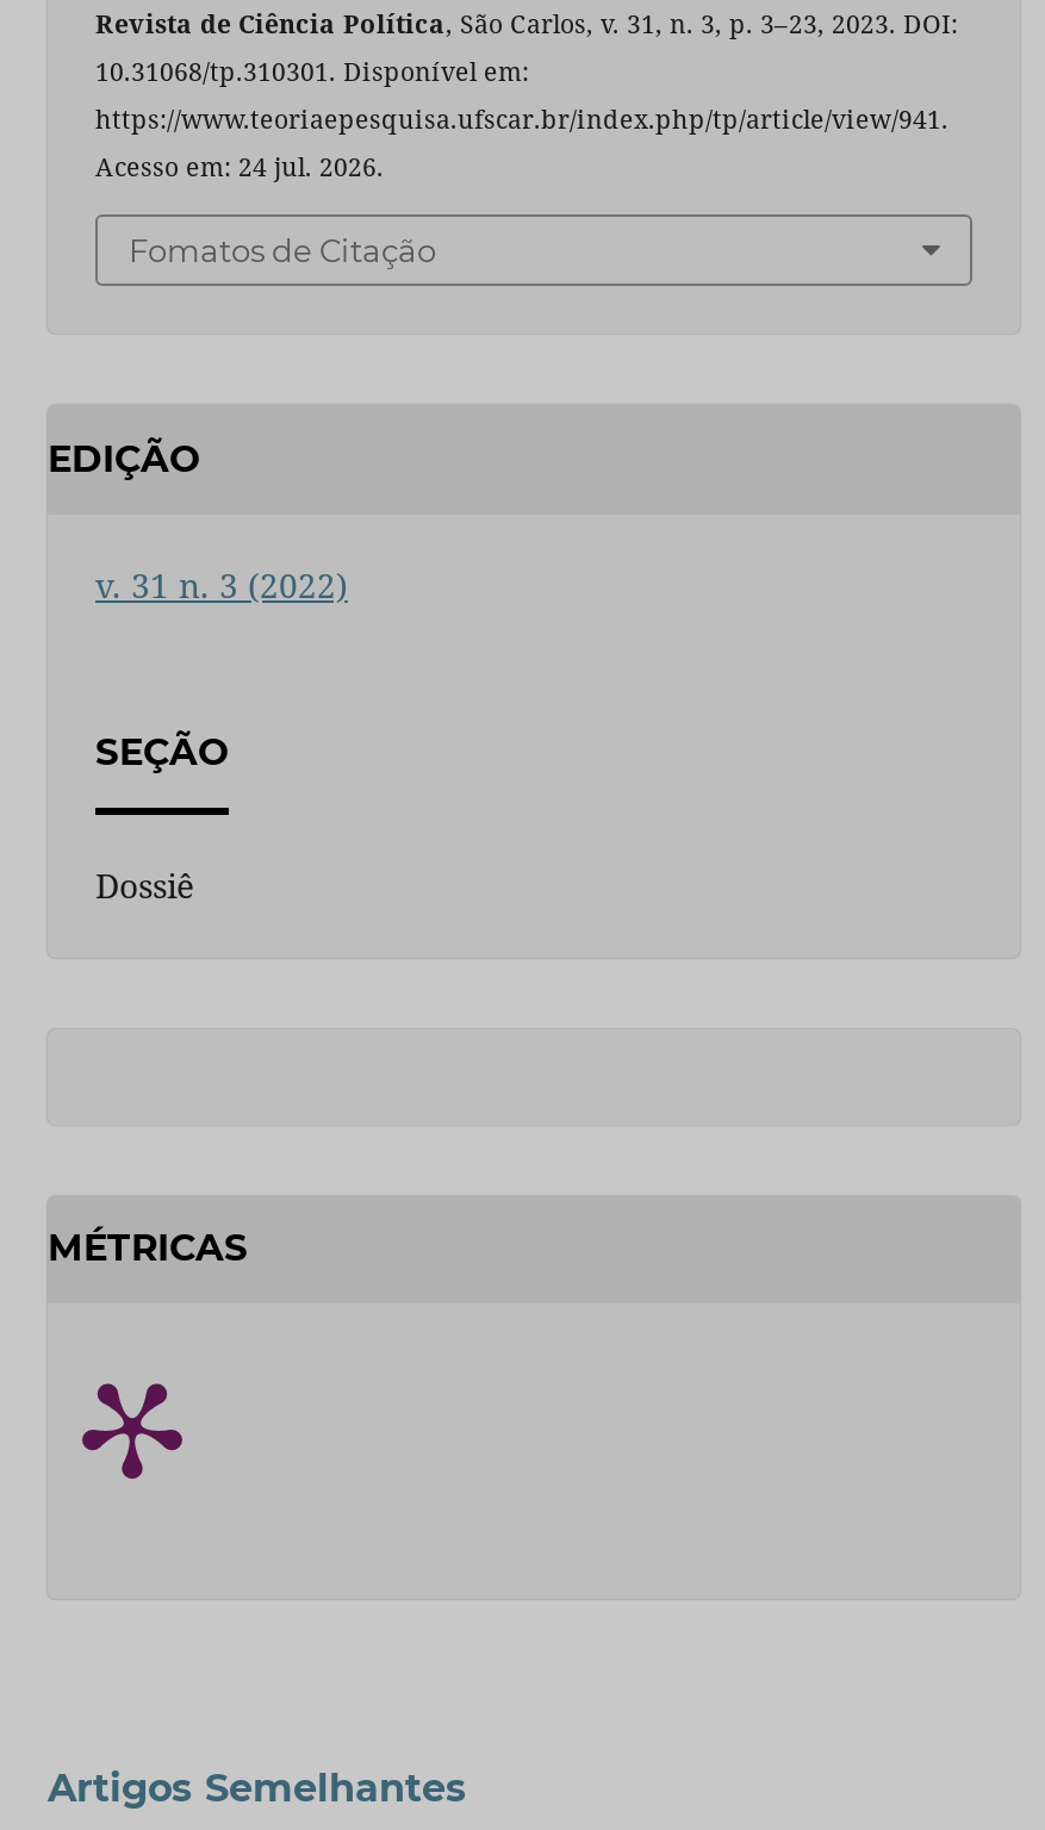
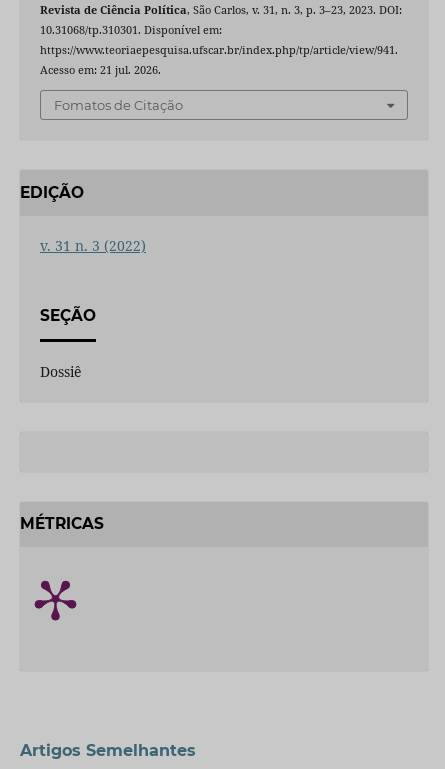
- Acesso em: 24 jul. 2026.
+ Acesso em: 21 jul. 2026.
